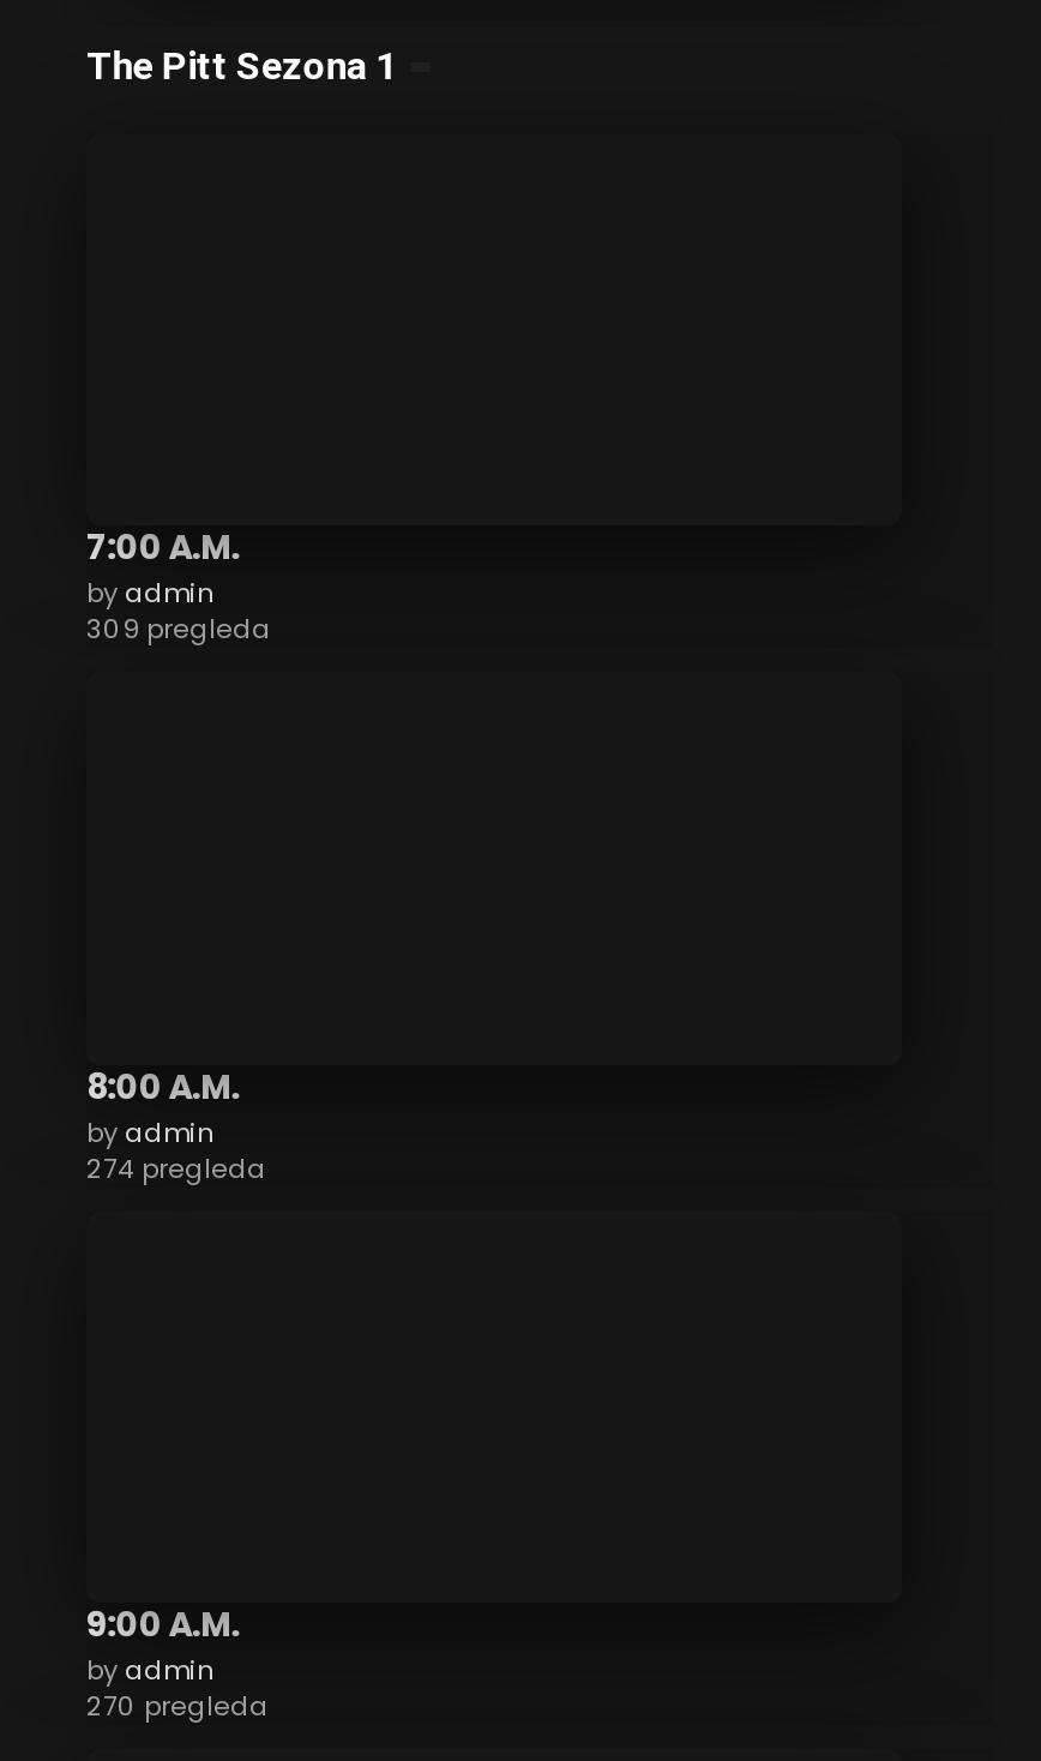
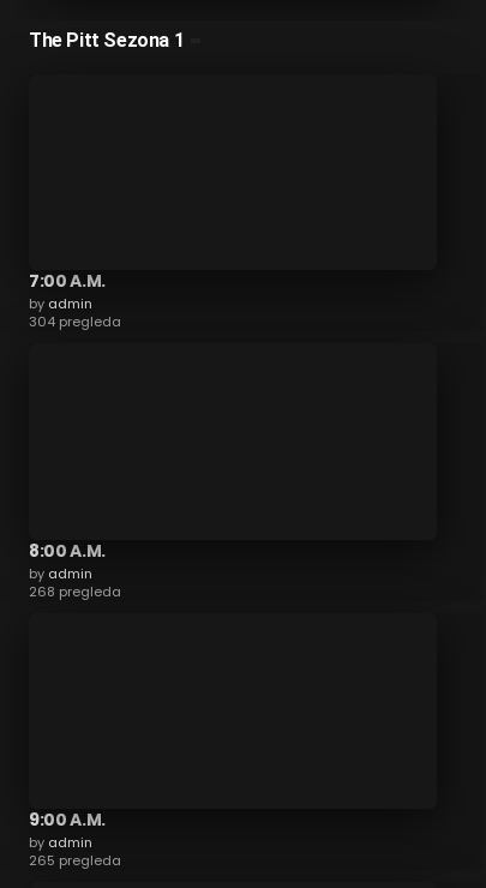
- 309 pregleda
+ 304 pregleda

- 274 pregleda
+ 268 pregleda

- 270 pregleda
+ 265 pregleda
